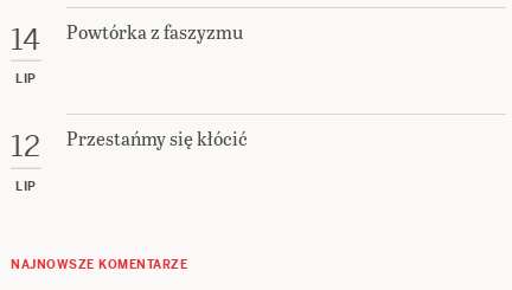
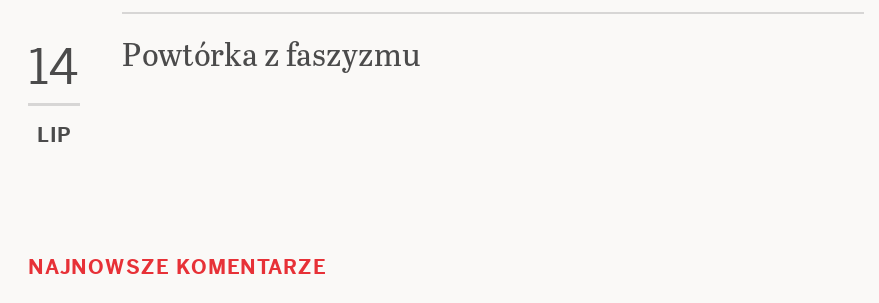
- 12
- LIP

- Przestańmy się kłócić
